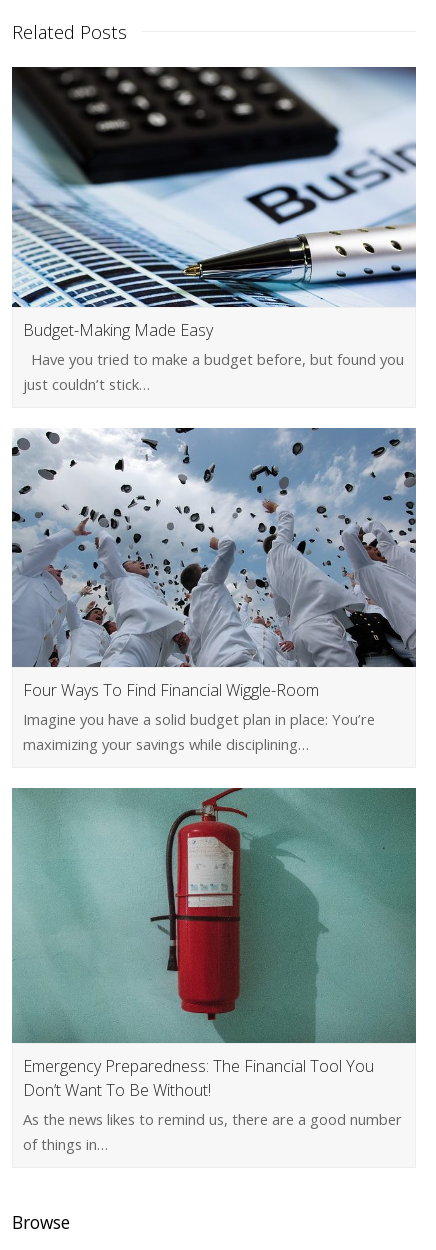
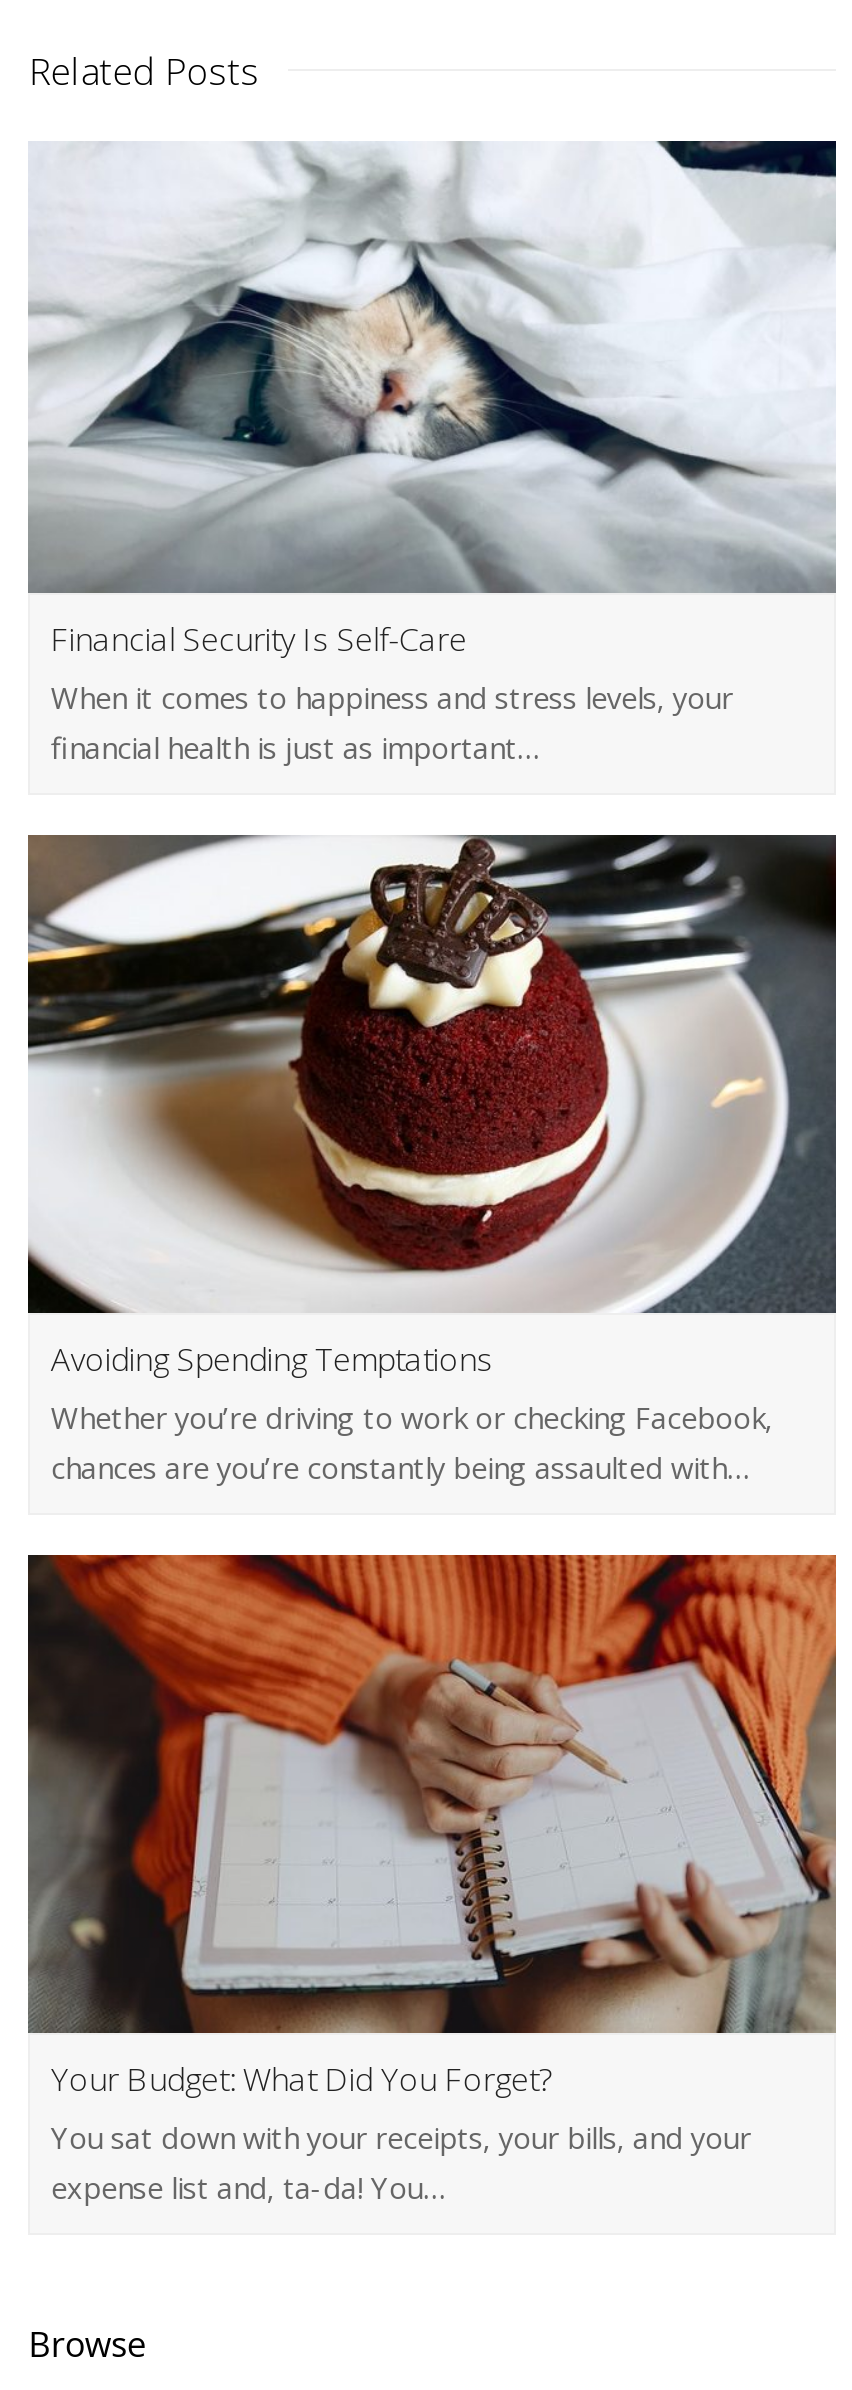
- [image]
- Budget-Making Made Easy
- Have you tried to make a budget before, but found you
- just couldn’t stick…
+ [image]
+ Financial Security Is Self-Care
+ When it comes to happiness and stress levels, your
+ financial health is just as important…

- [image]
- Four Ways To Find Financial Wiggle-Room
- Imagine you have a solid budget plan in place: You’re
- maximizing your savings while disciplining…
+ [image]
+ Avoiding Spending Temptations
+ Whether you’re driving to work or checking Facebook,
+ chances are you’re constantly being assaulted with…

- [image]
- Emergency Preparedness: The Financial Tool You
- Don’t Want To Be Without!
- As the news likes to remind us, there are a good number
- of things in…
+ [image]
+ Your Budget: What Did You Forget?
+ You sat down with your receipts, your bills, and your
+ expense list and, ta-da! You…
